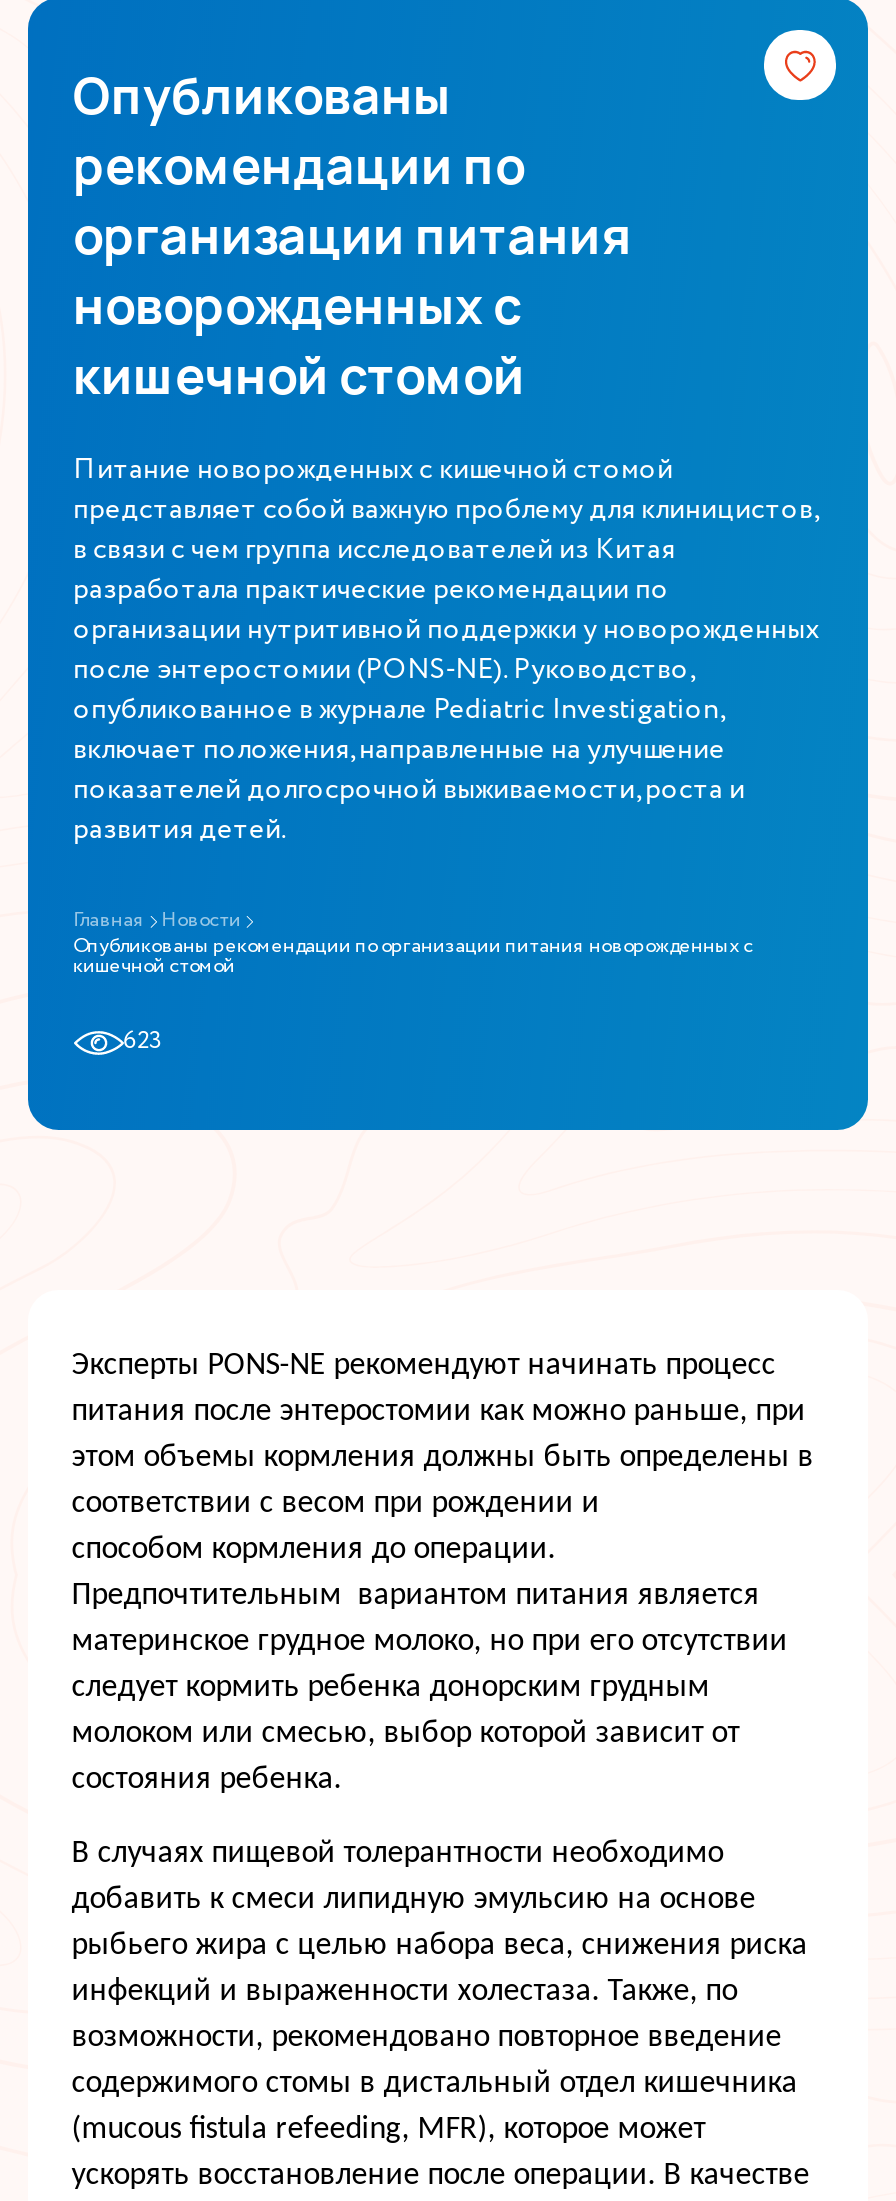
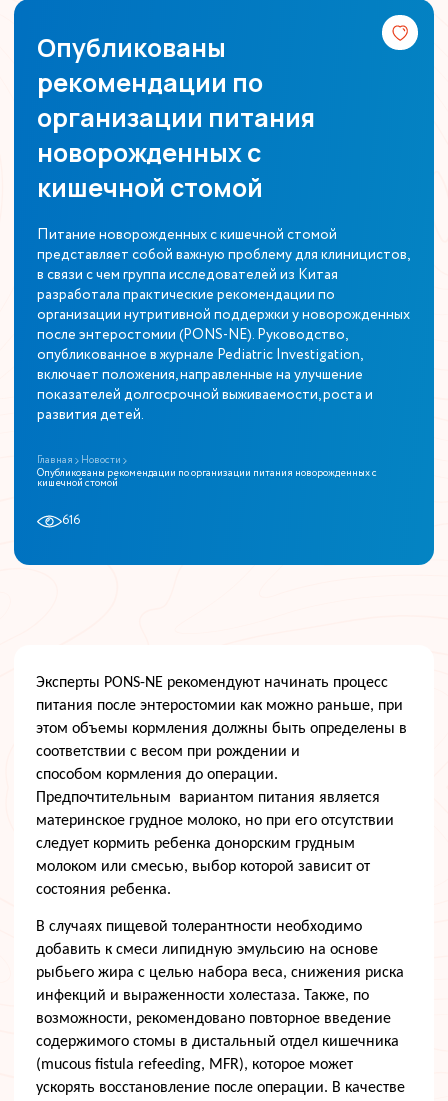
- 623
+ 616
